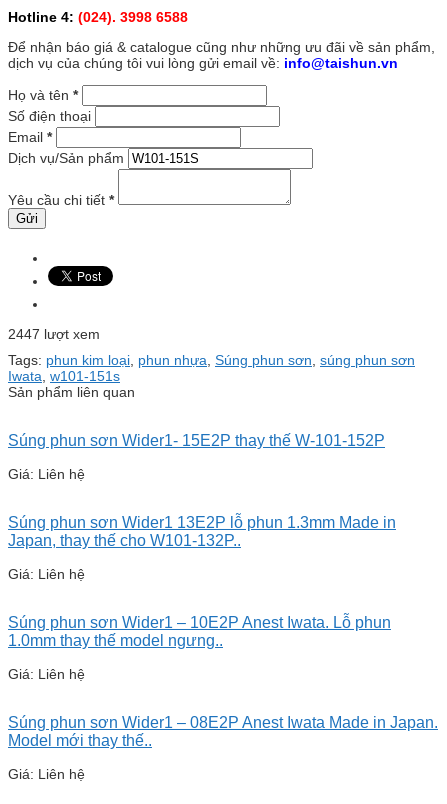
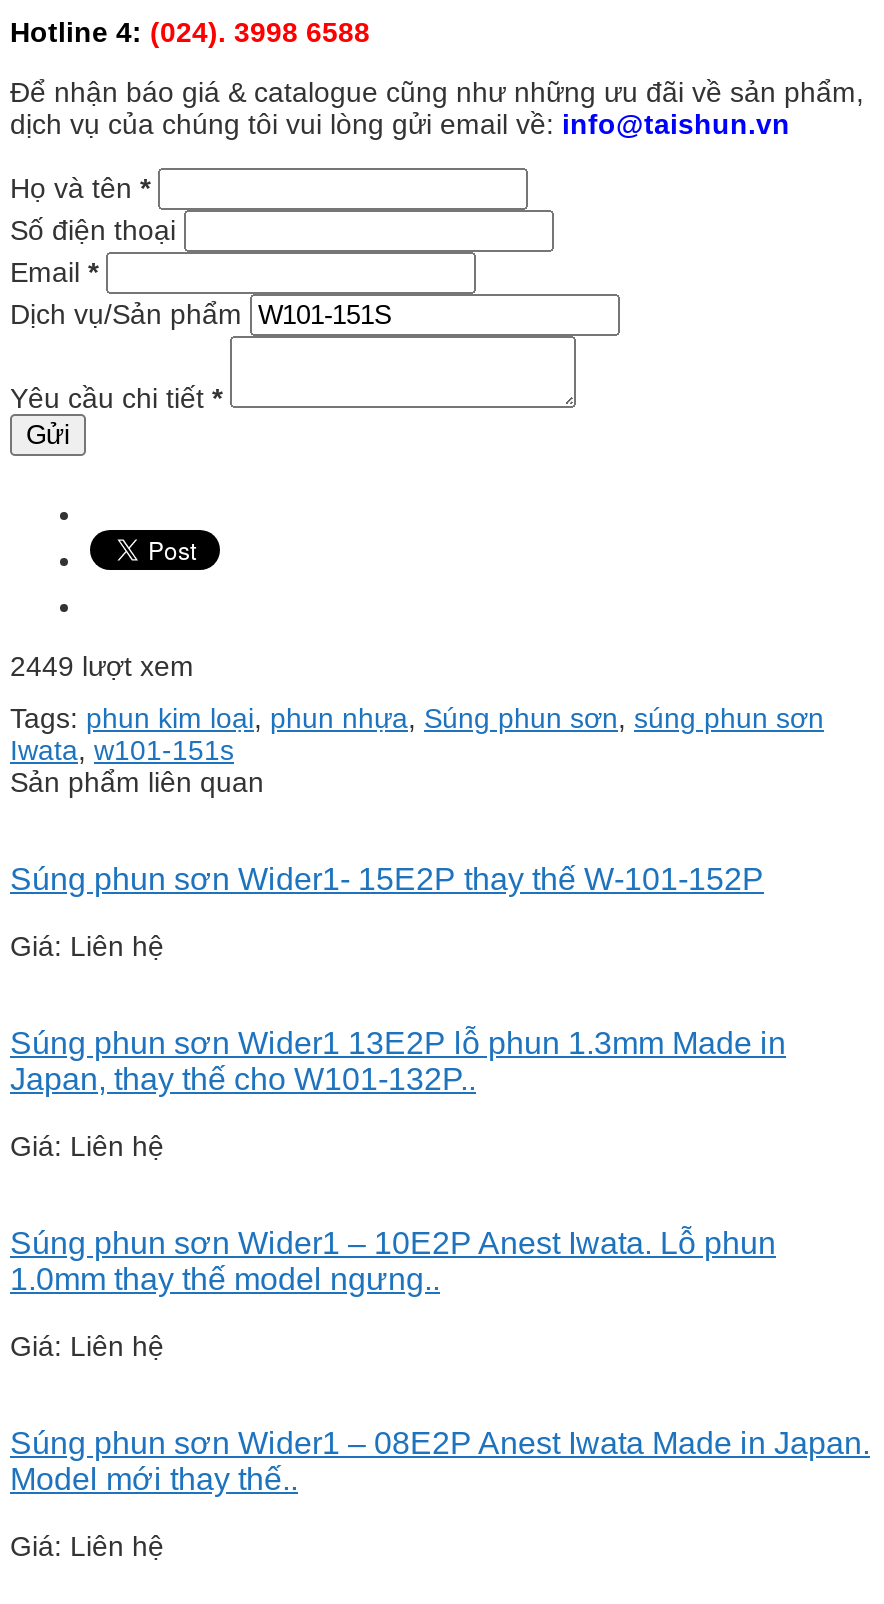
- 2447 lượt xem
+ 2449 lượt xem
